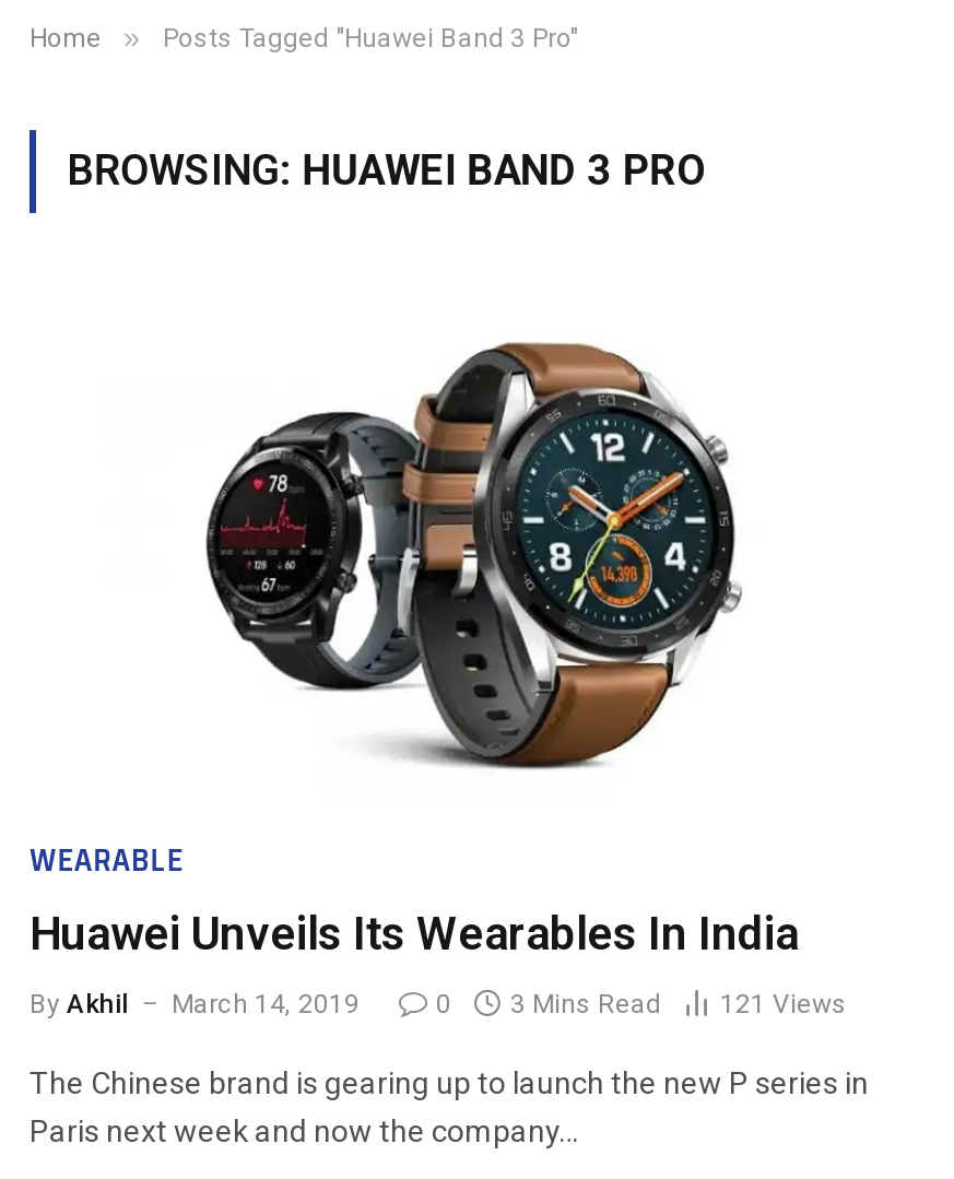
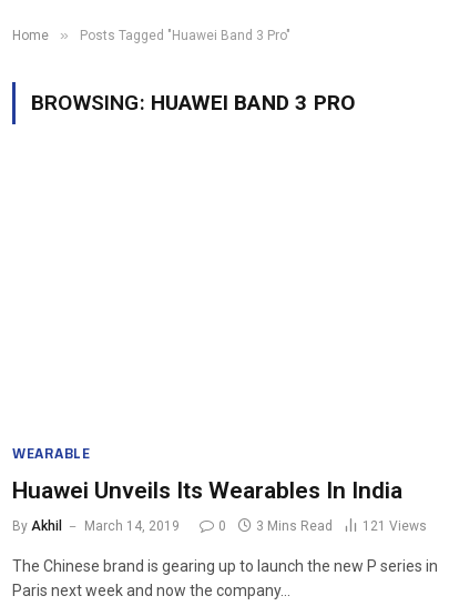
- [image]
